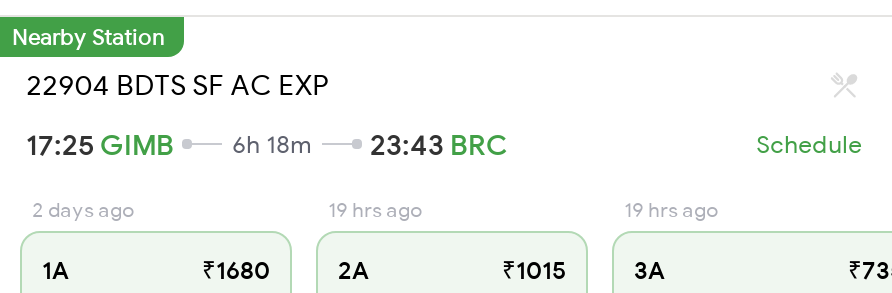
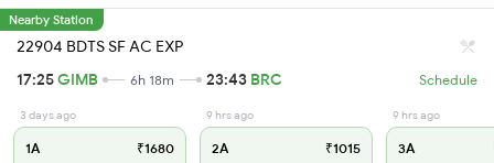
- 2 days ago
+ 3 days ago

- 19 hrs ago
+ 9 hrs ago

- 19 hrs ago
+ 9 hrs ago
